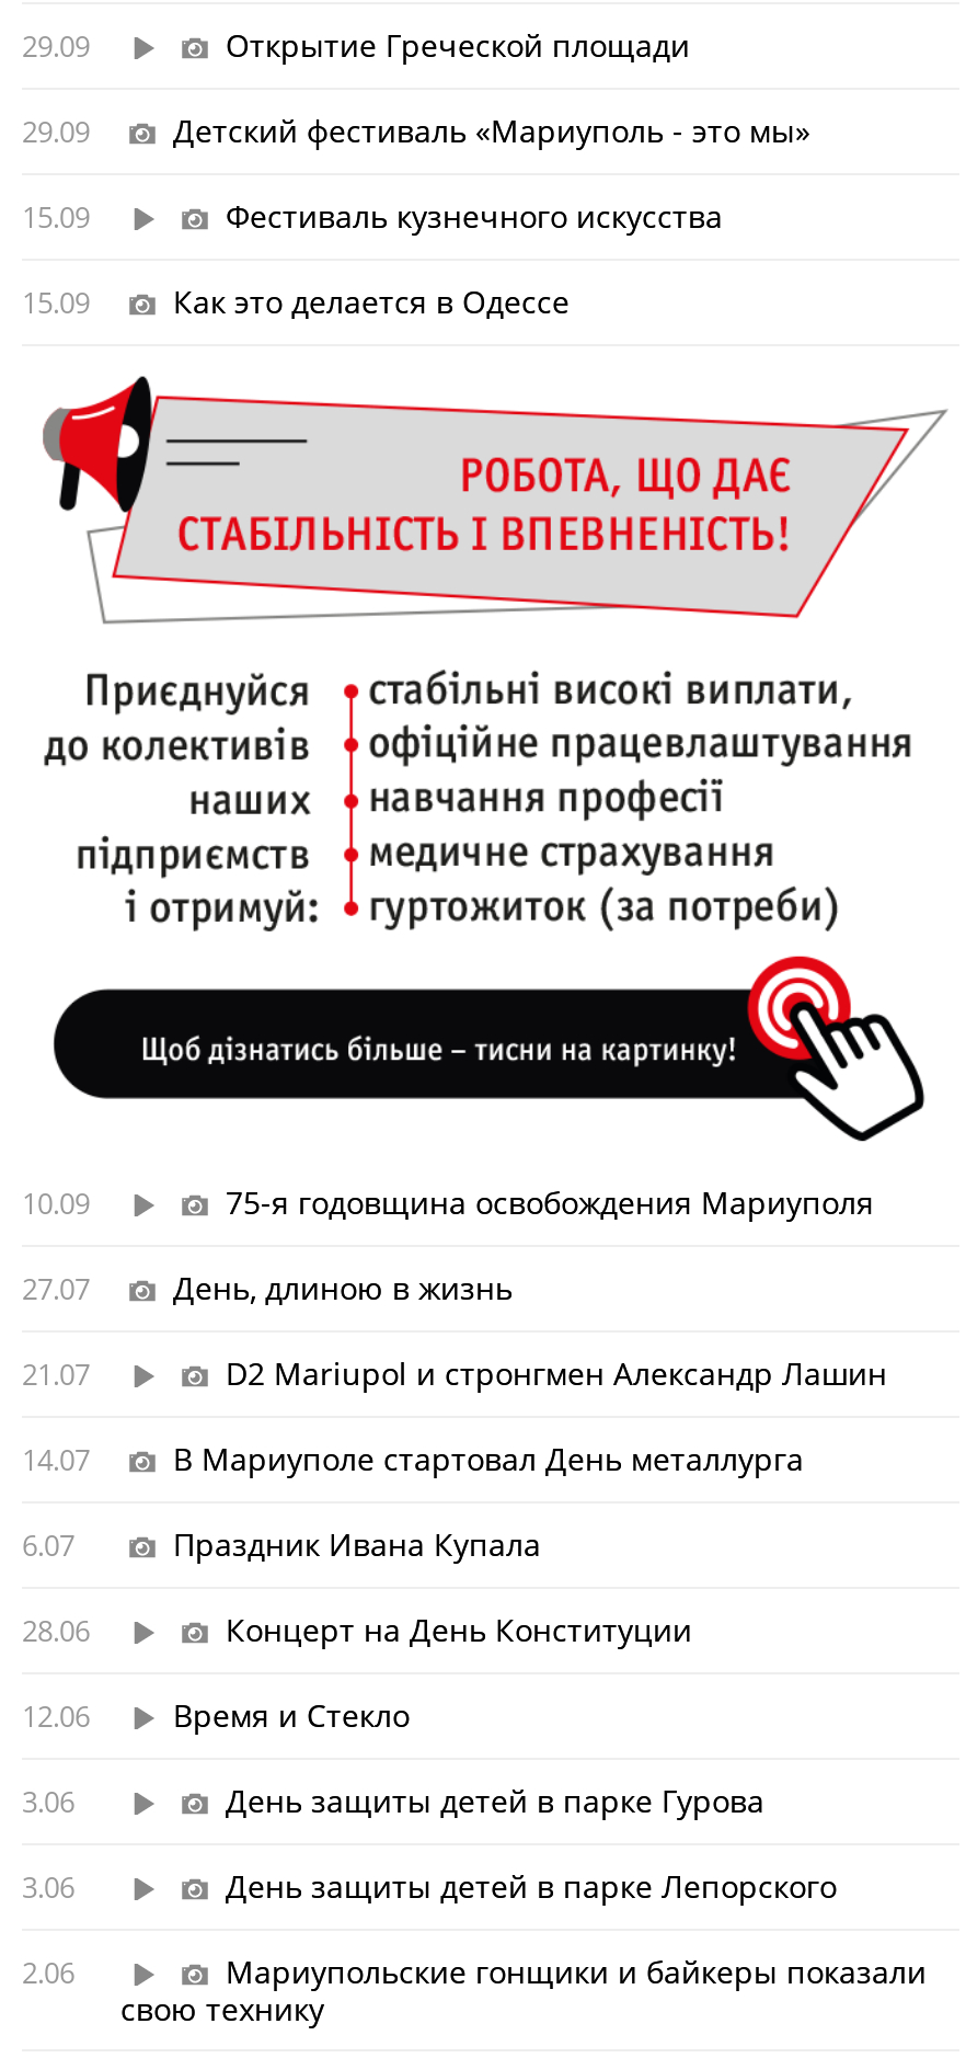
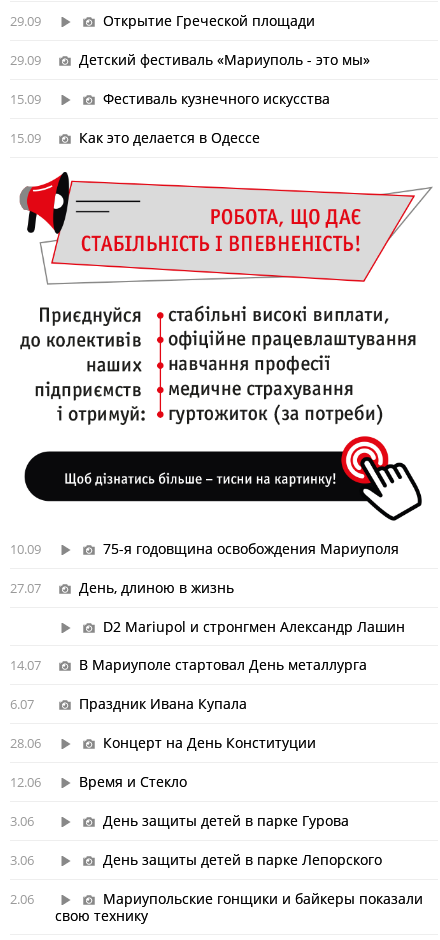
- 21.07
